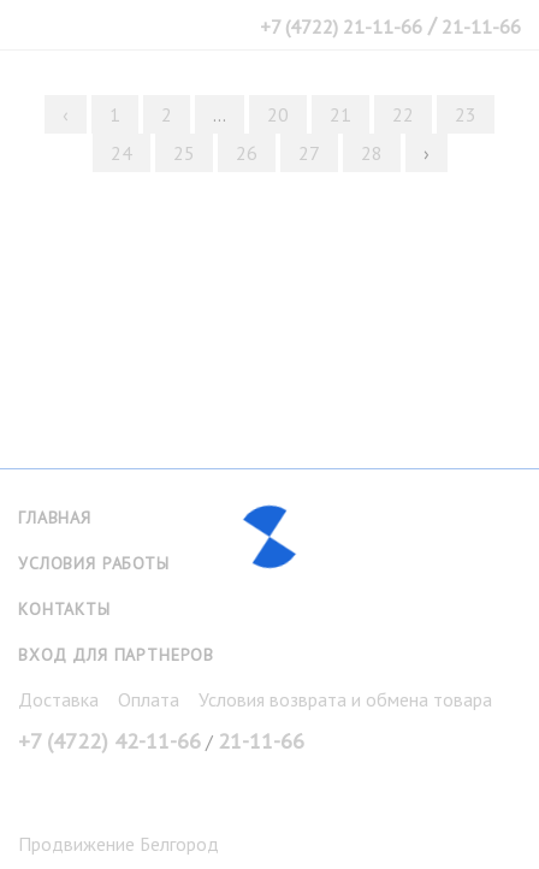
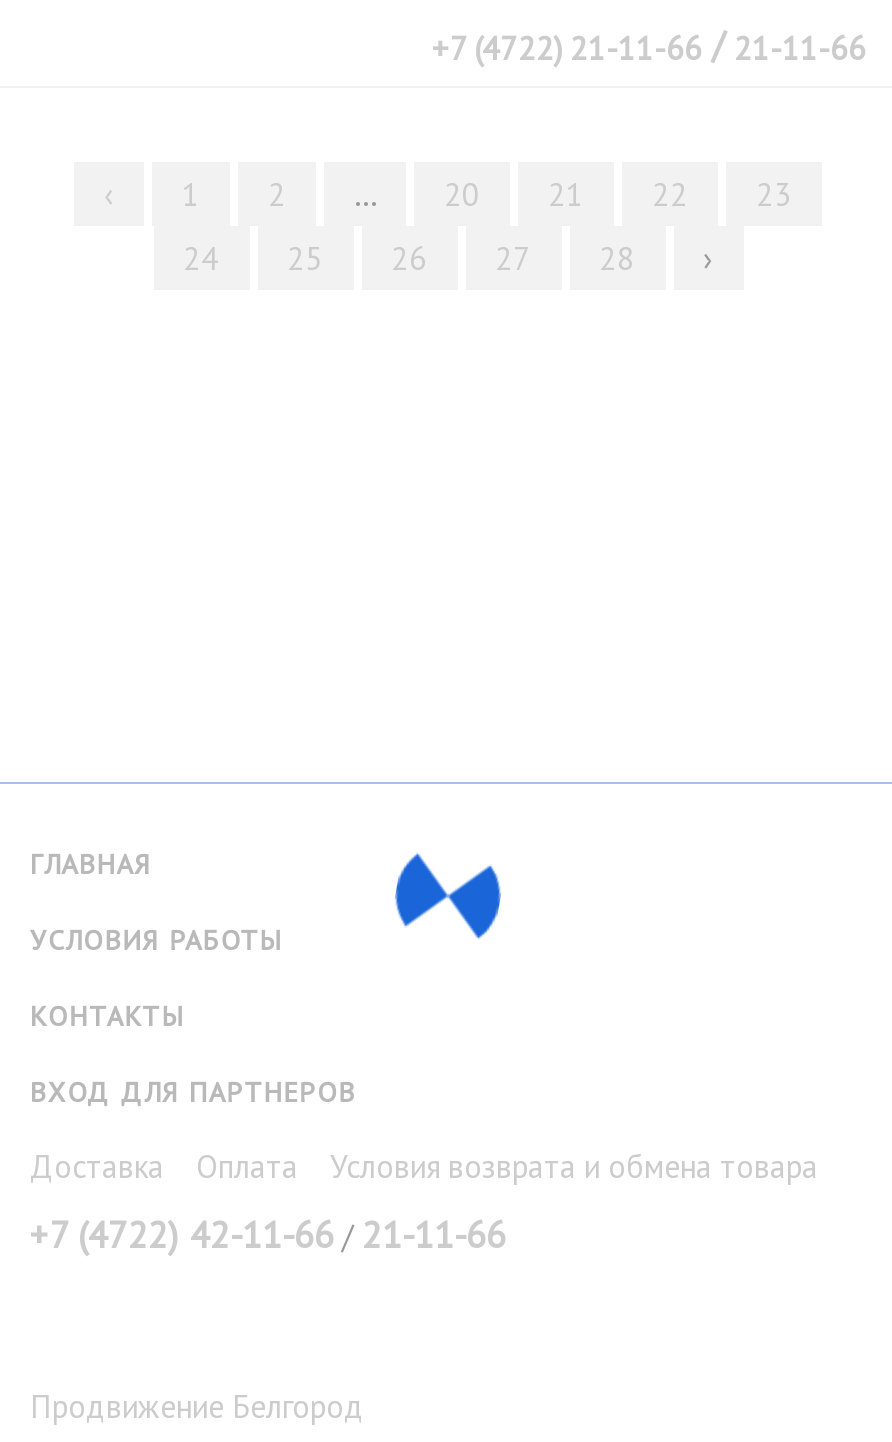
- [image]
+ [image]
